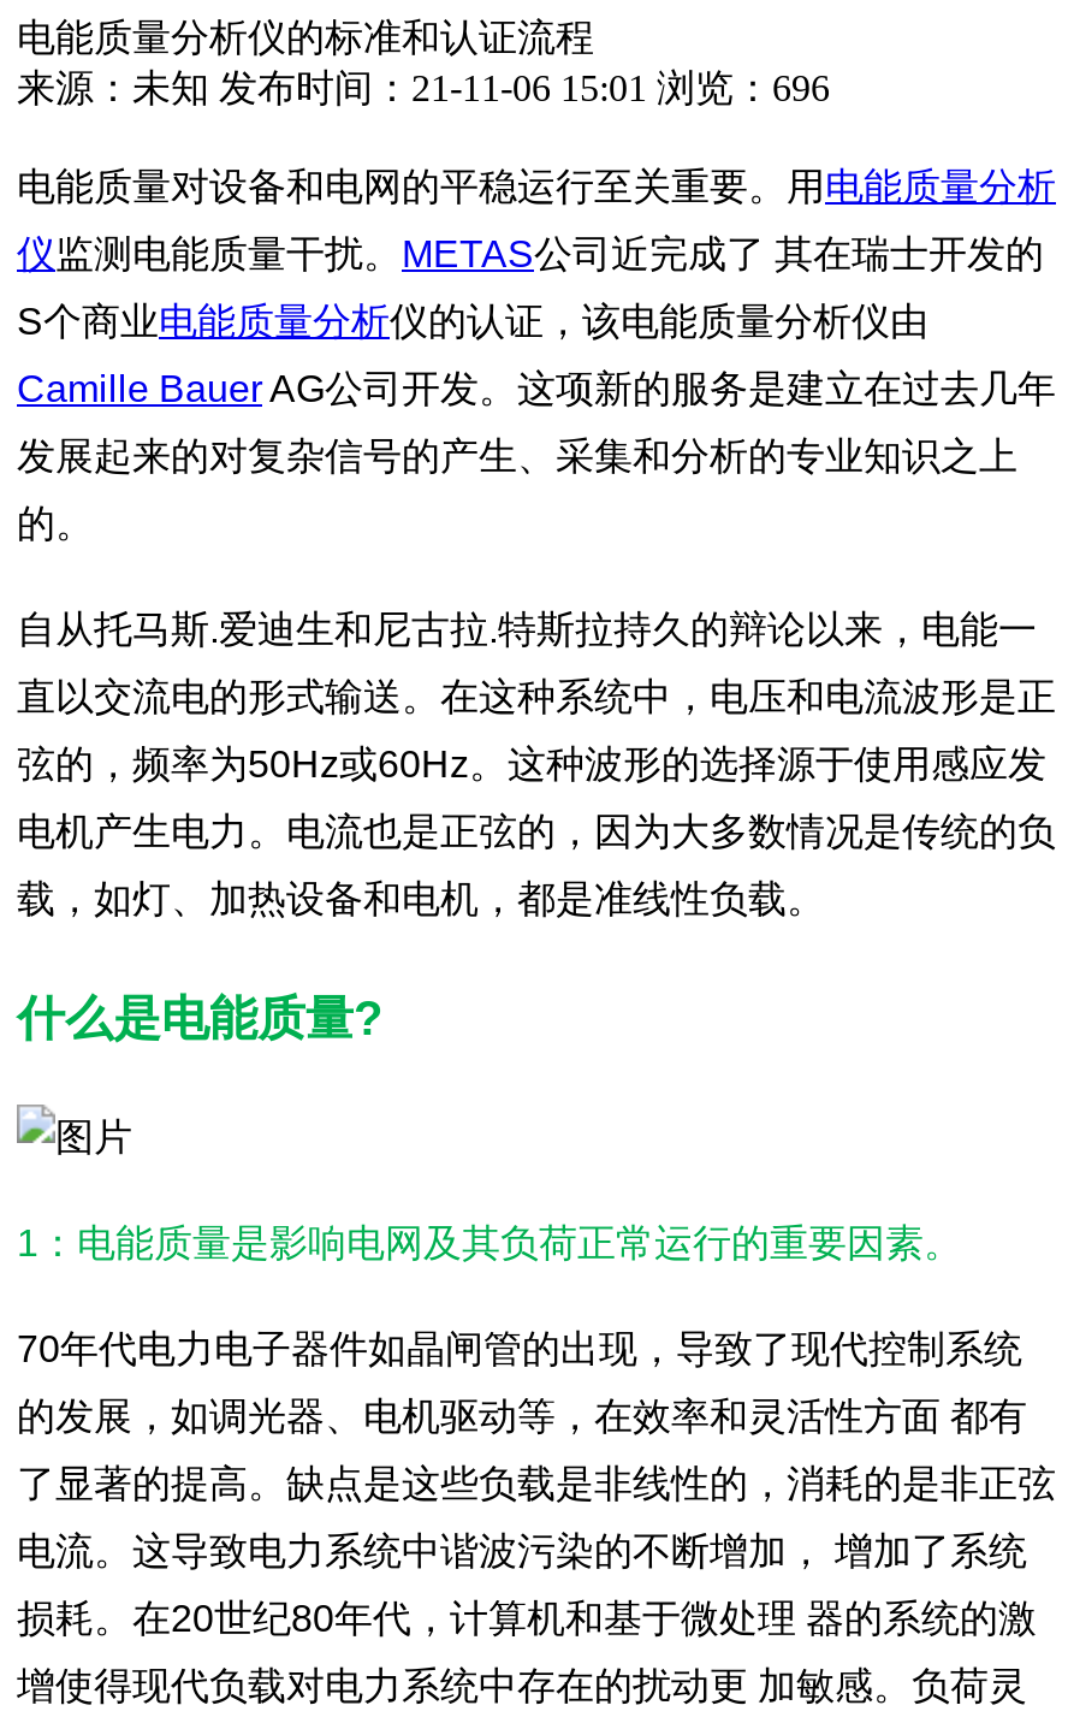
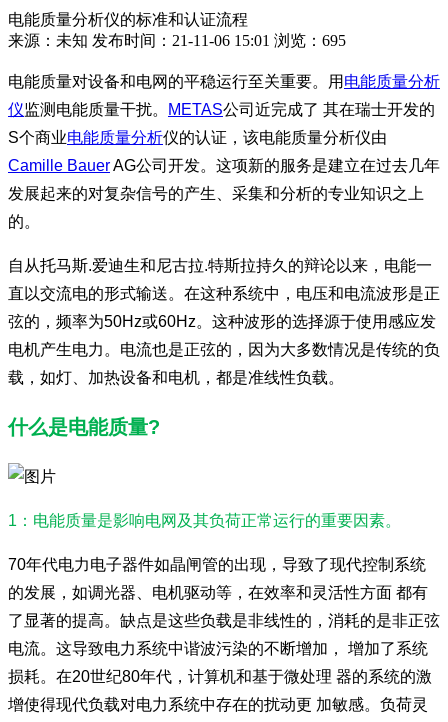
- 来源：未知发布时间：21-11-06 15:01 浏览：696
+ 来源：未知发布时间：21-11-06 15:01 浏览：695
